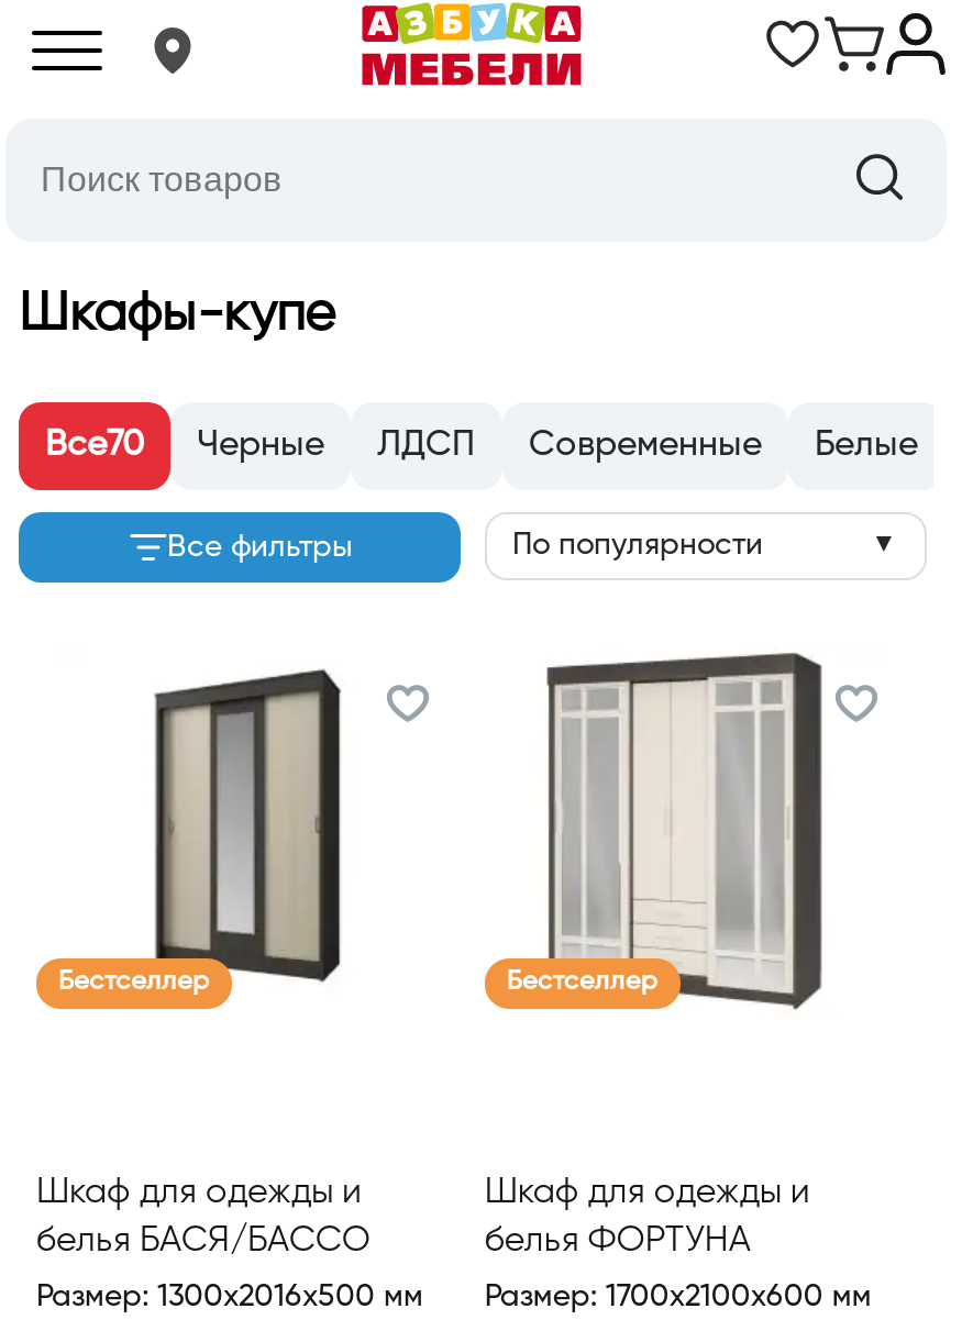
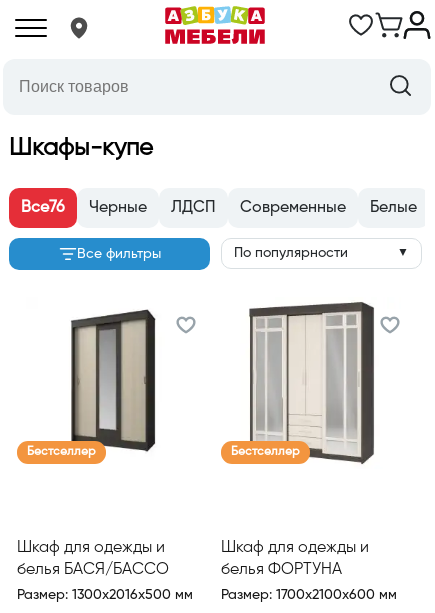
- Все70 Черные ЛДСП Современные Белые
+ Все76 Черные ЛДСП Современные Белые
